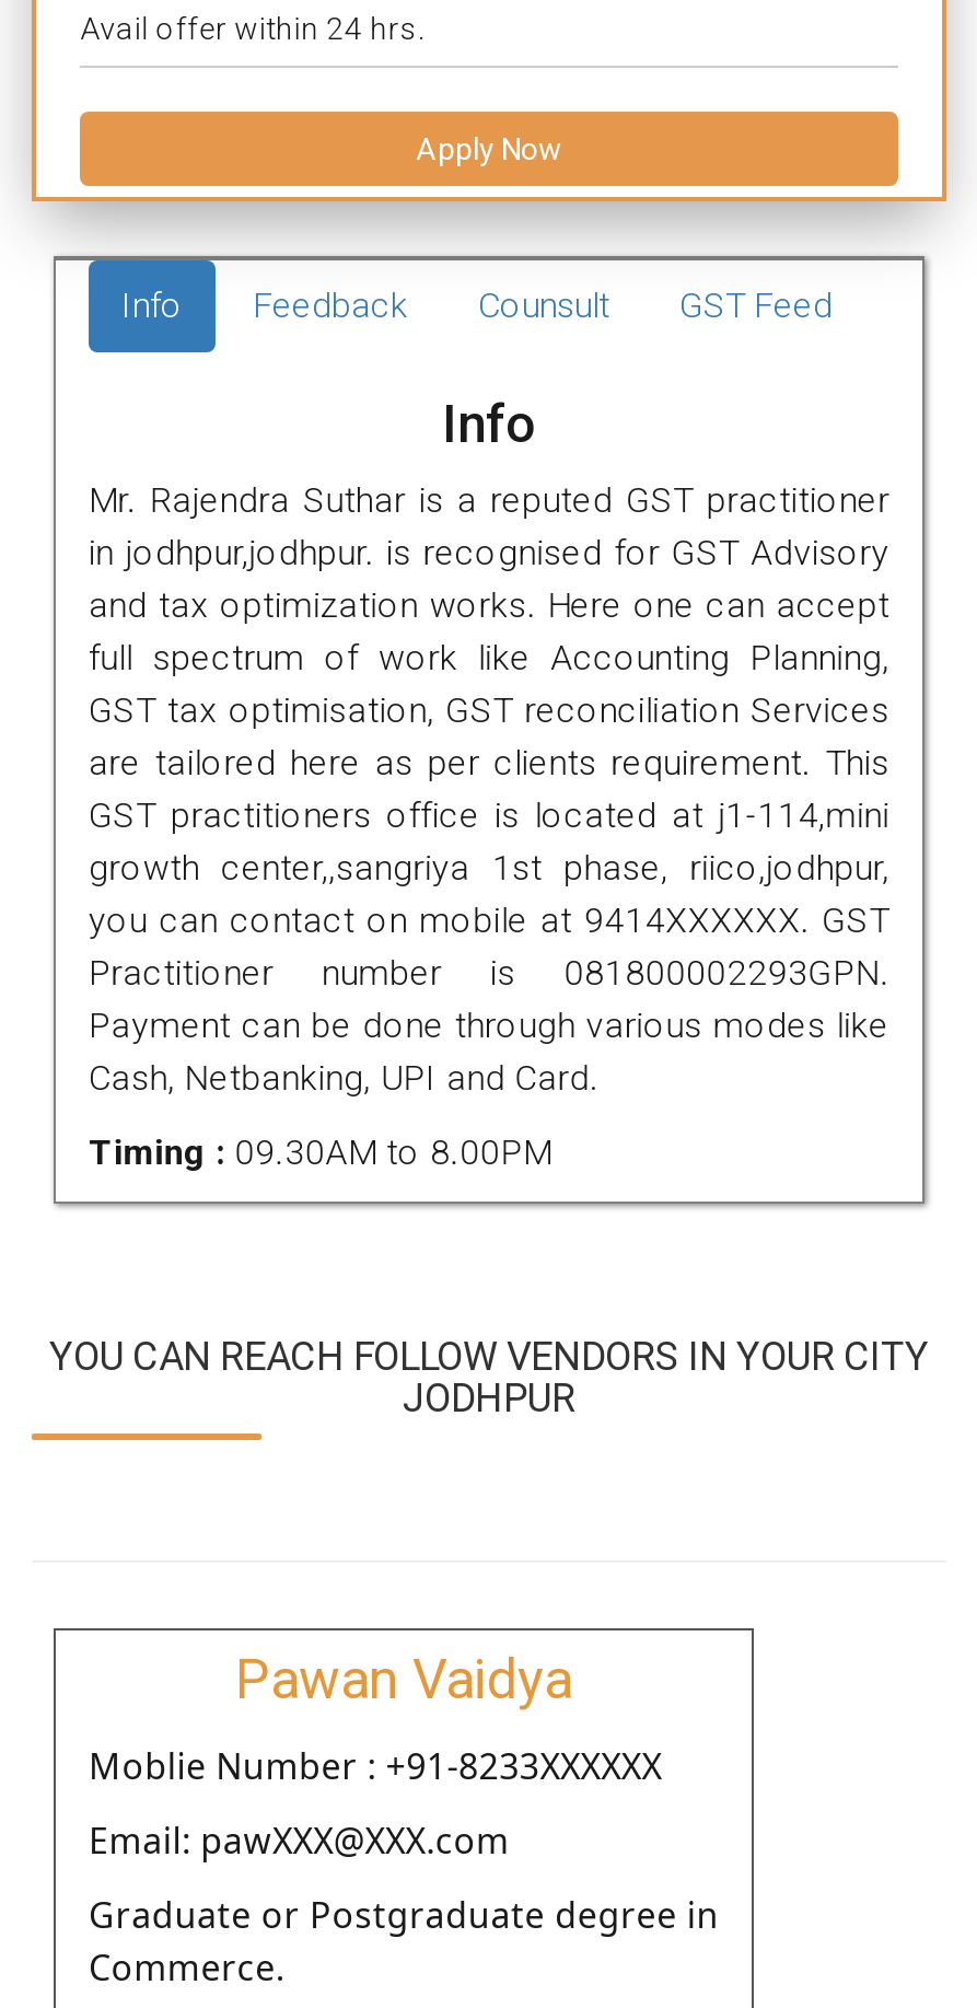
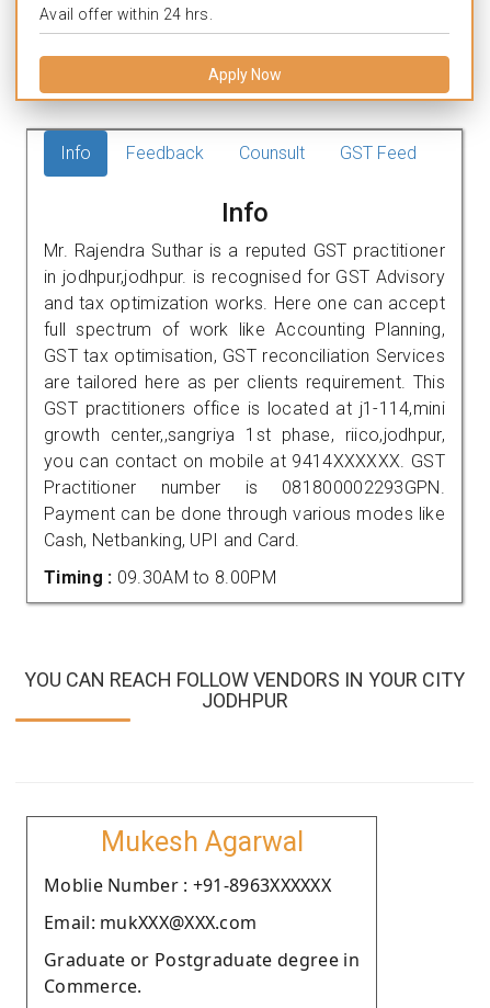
- Pawan Vaidya
+ Mukesh Agarwal

- Moblie Number : +91-8233XXXXXX
+ Moblie Number : +91-8963XXXXXX

- Email: pawXXX@XXX.com
+ Email: mukXXX@XXX.com
